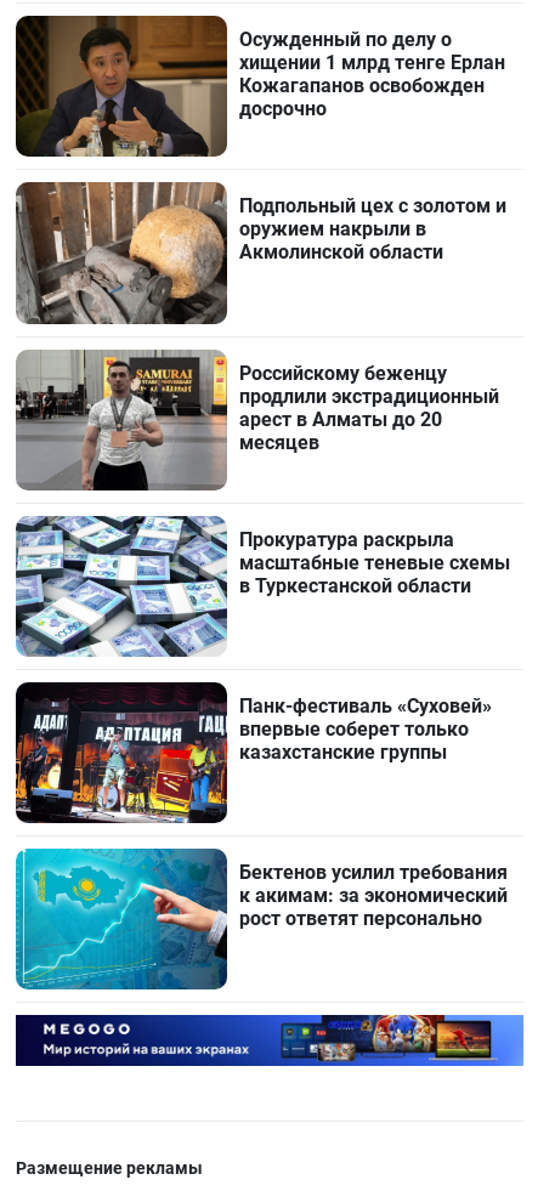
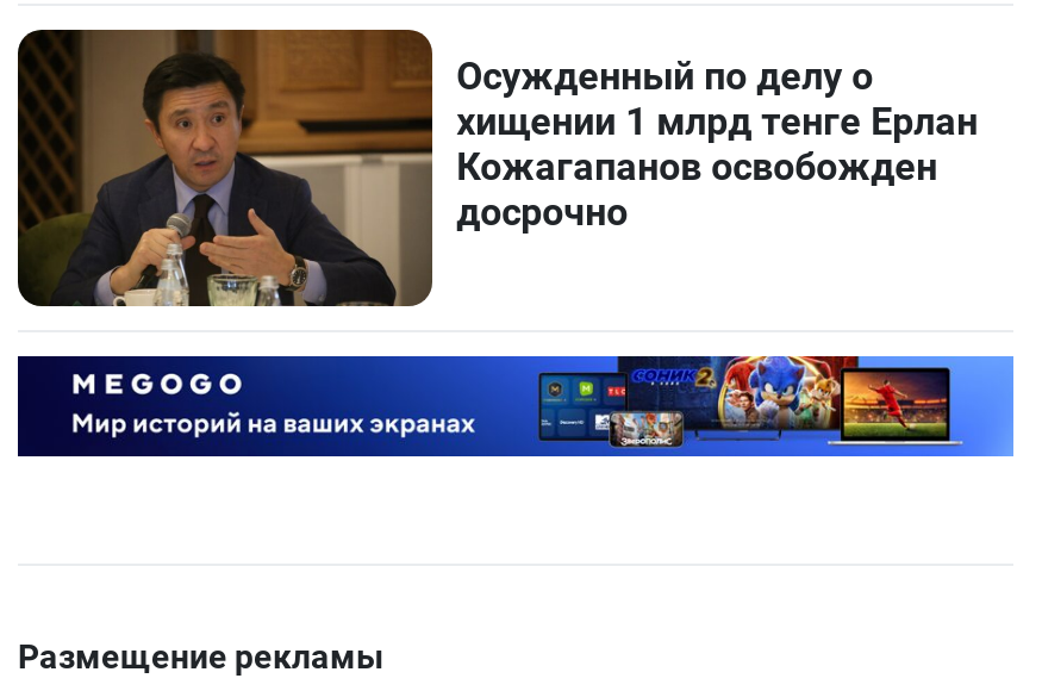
- [image]
- Подпольный цех с золотом и
- оружием накрыли в
- Акмолинской области

- [image]
- Российскому беженцу
- продлили экстрадиционный
- арест в Алматы до 20
- месяцев

- [image]
- Прокуратура раскрыла
- масштабные теневые схемы
- в Туркестанской области

- [image]
- Панк-фестиваль «Суховей»
- впервые соберет только
- казахстанские группы

- [image]
- Бектенов усилил требования
- к акимам: за экономический
- рост ответят персонально
